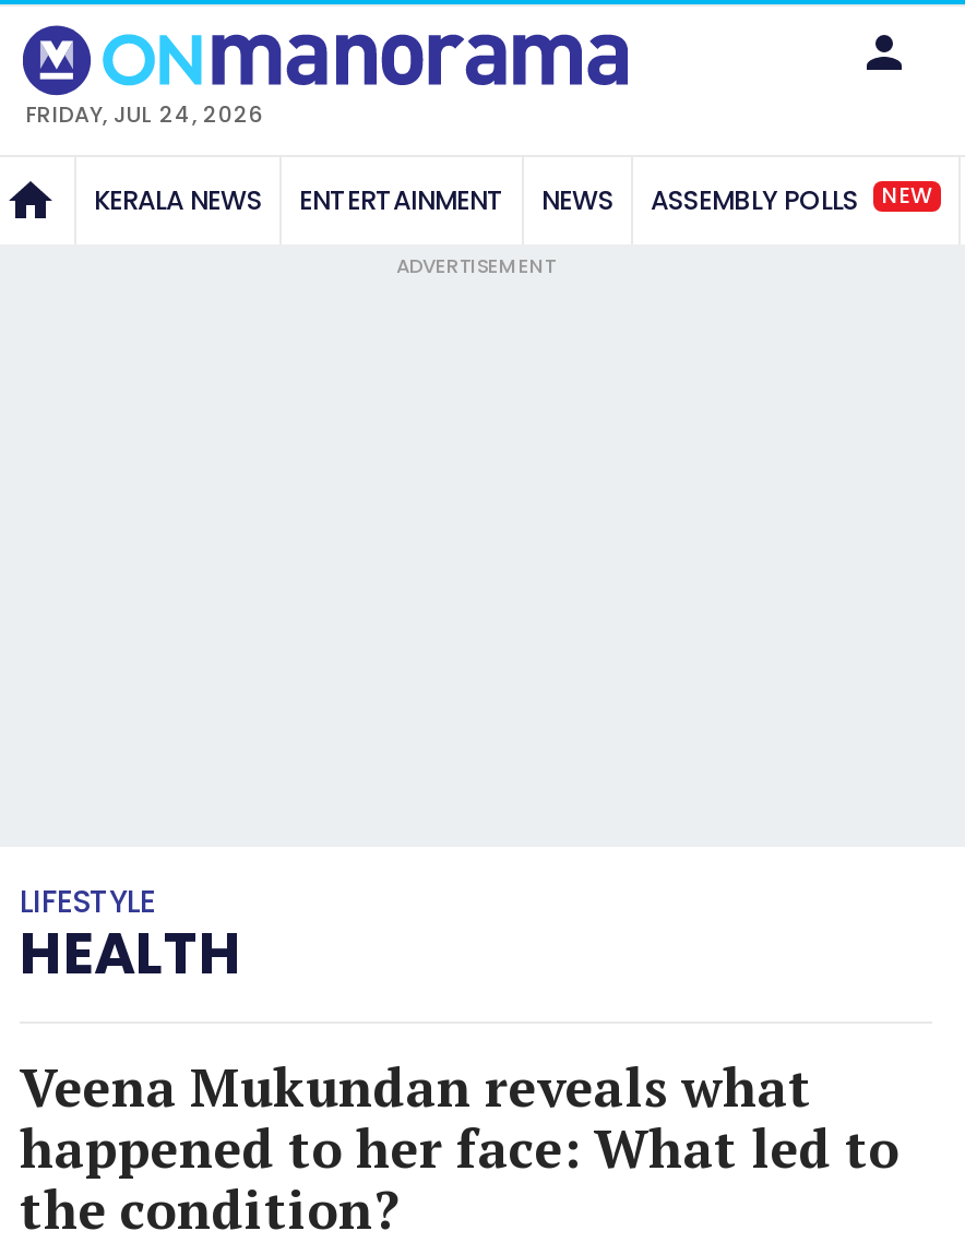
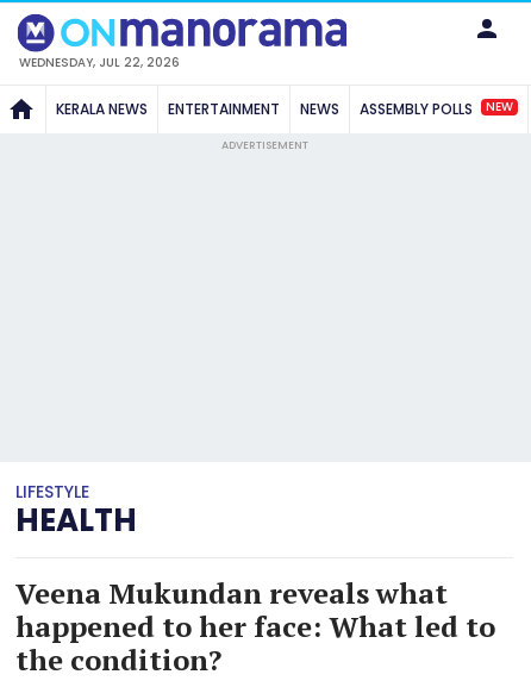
- FRIDAY, JUL 24, 2026
+ WEDNESDAY, JUL 22, 2026
